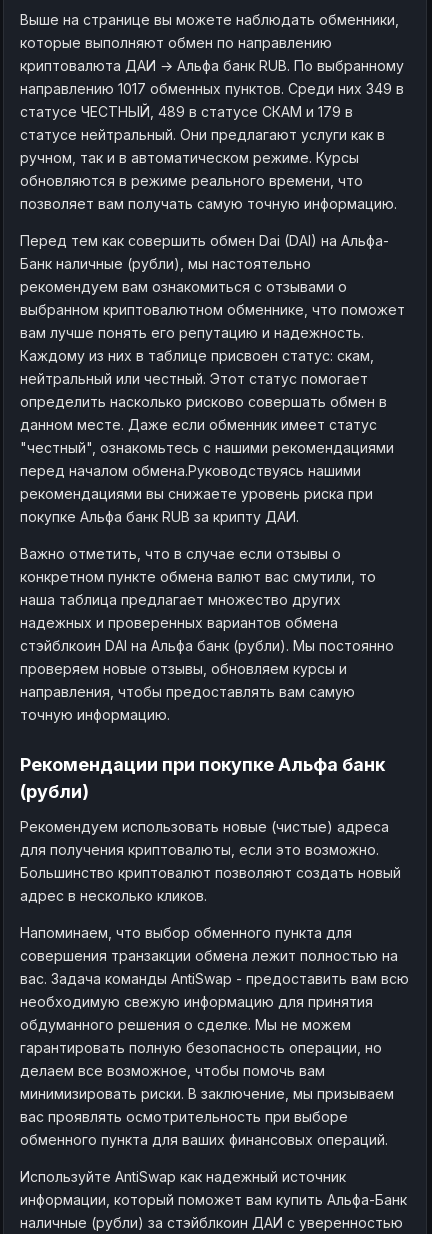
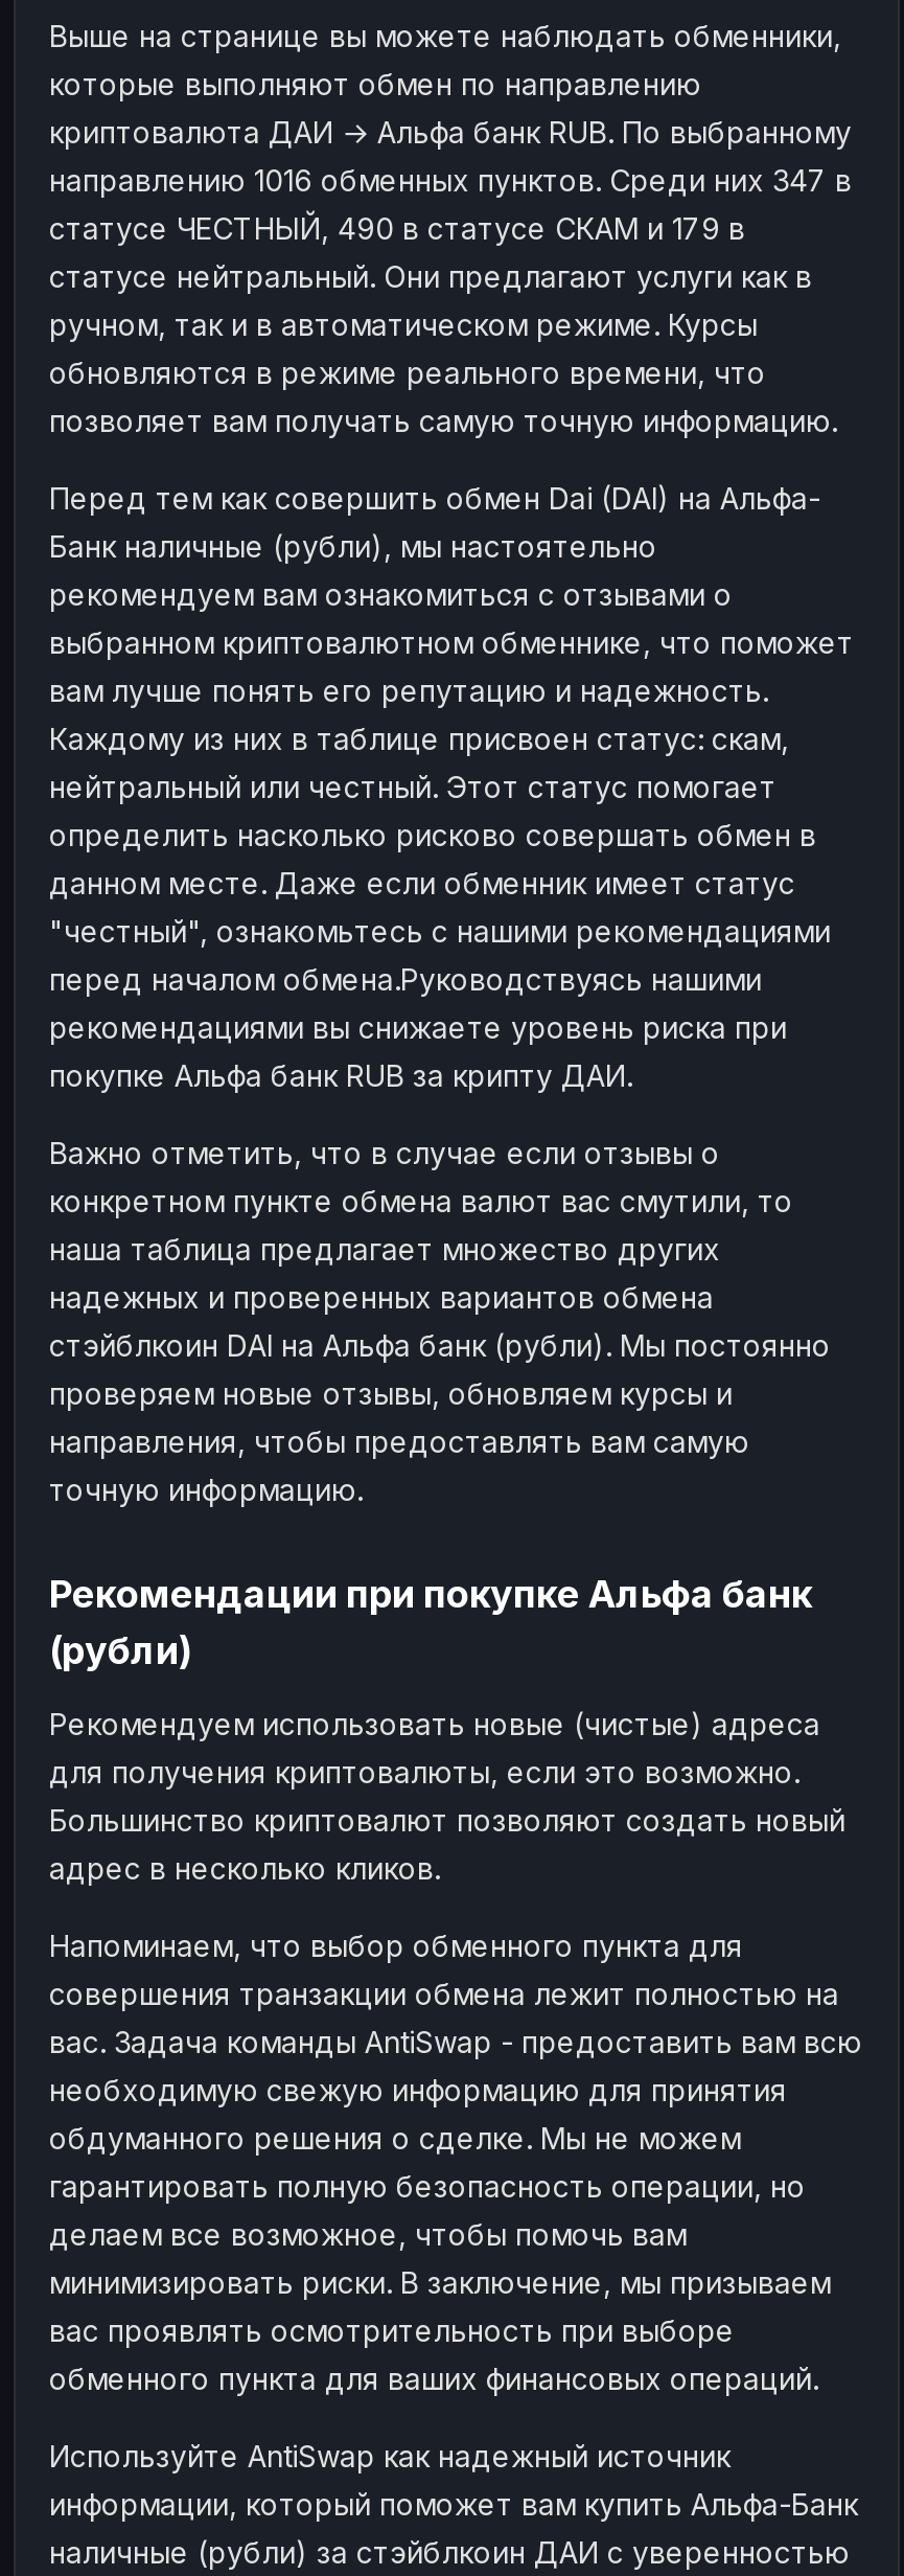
- направлению 1017 обменных пунктов. Среди них 349 в
+ направлению 1016 обменных пунктов. Среди них 347 в

- статусе ЧЕСТНЫЙ, 489 в статусе СКАМ и 179 в
+ статусе ЧЕСТНЫЙ, 490 в статусе СКАМ и 179 в
